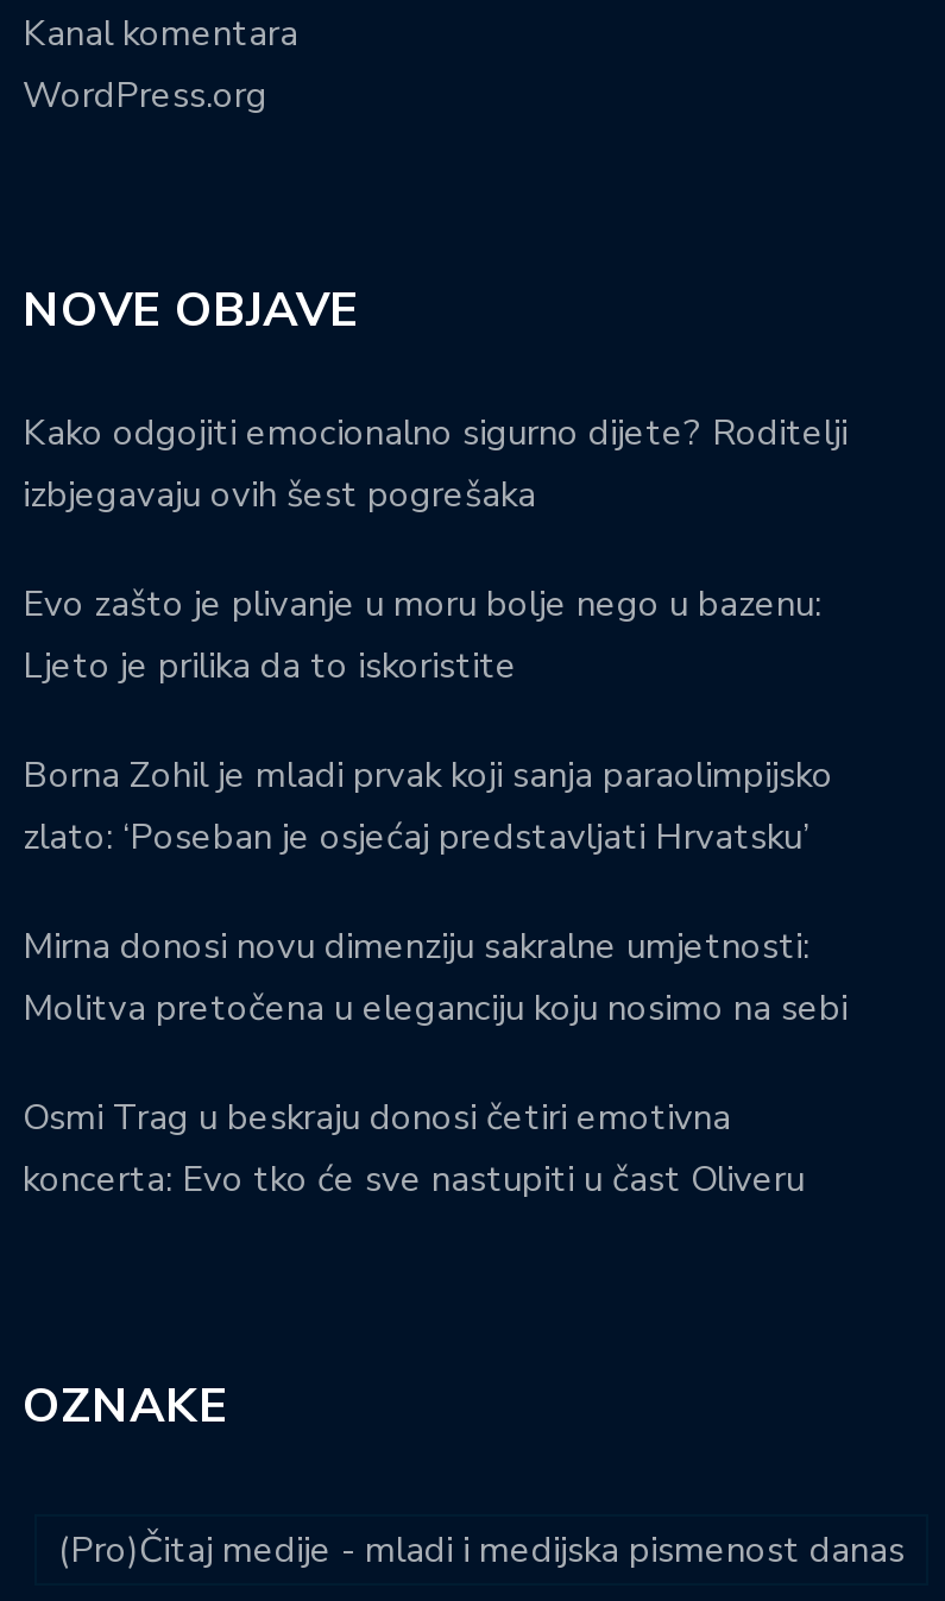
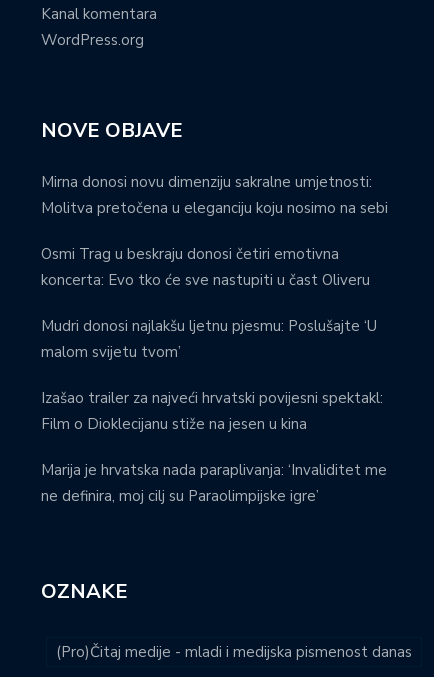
- Kako odgojiti emocionalno sigurno dijete? Roditelji
- izbjegavaju ovih šest pogrešaka
- Evo zašto je plivanje u moru bolje nego u bazenu:
- Ljeto je prilika da to iskoristite
- Borna Zohil je mladi prvak koji sanja paraolimpijsko
- zlato: ‘Poseban je osjećaj predstavljati Hrvatsku’

moved up: Mirna donosi novu dimenziju sakralne umjetnosti: | Molitva pretočena u eleganciju koju nosimo na sebi | Osmi Trag u beskraju donosi četiri emotivna | koncerta: Evo tko će sve nastupiti u čast Oliveru

+ Mudri donosi najlakšu ljetnu pjesmu: Poslušajte ‘U
+ malom svijetu tvom’
+ Izašao trailer za najveći hrvatski povijesni spektakl:
+ Film o Dioklecijanu stiže na jesen u kina
+ Marija je hrvatska nada paraplivanja: ‘Invaliditet me
+ ne definira, moj cilj su Paraolimpijske igre’
